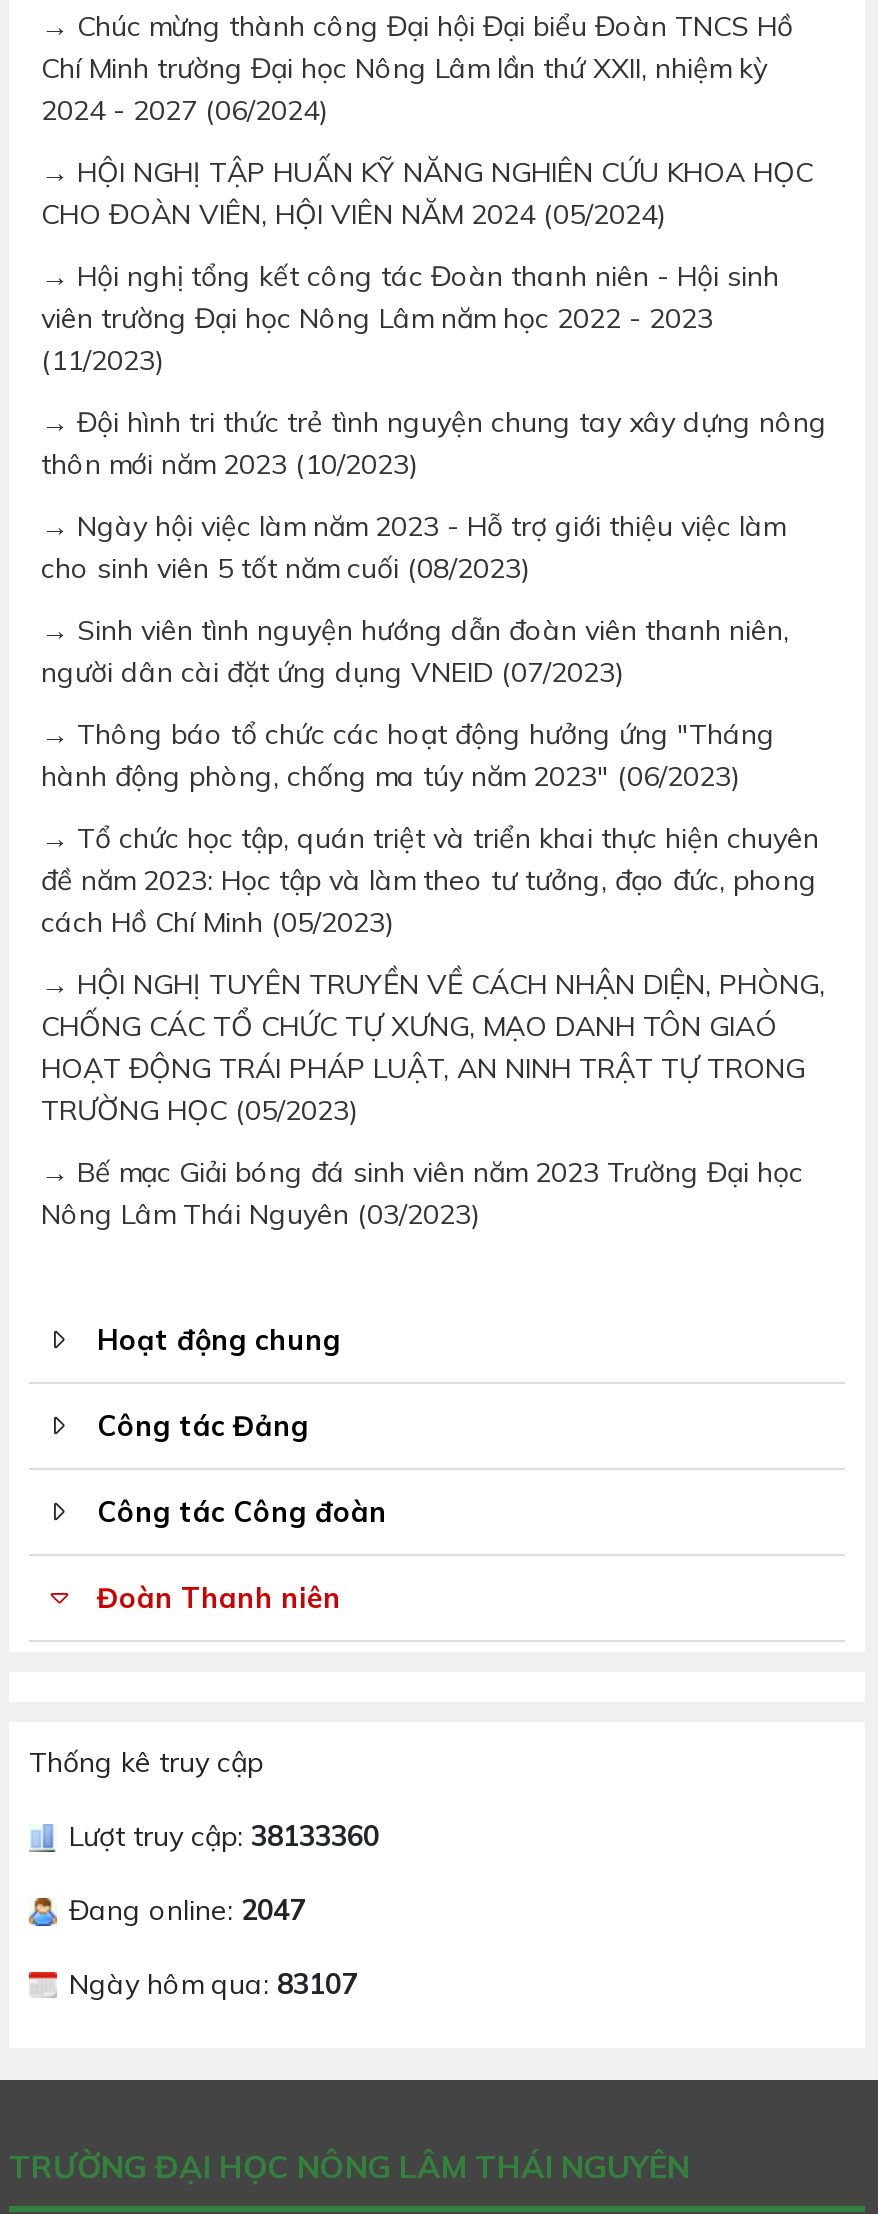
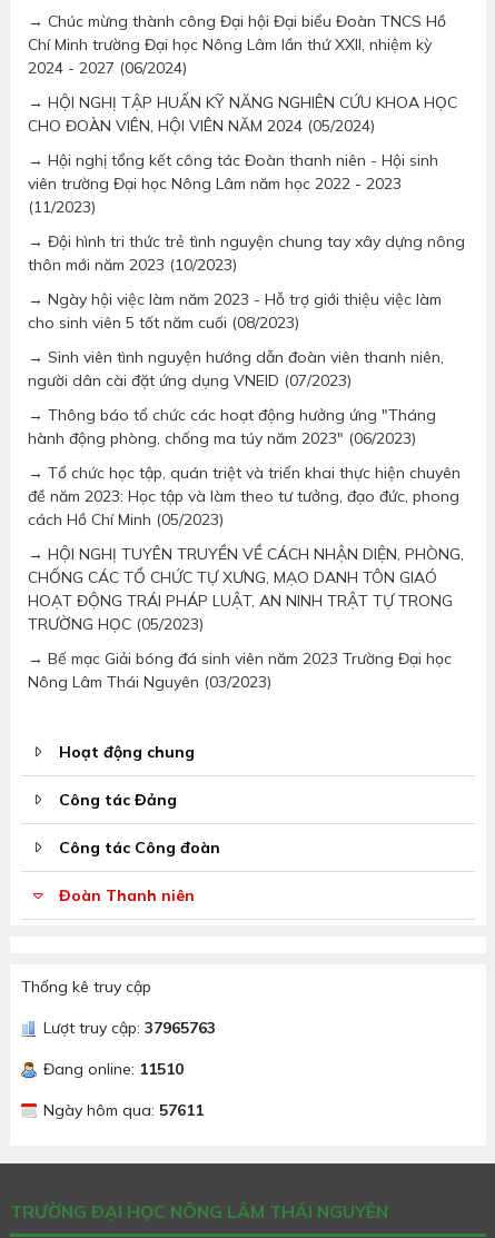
- Lượt truy cập: 38133360
+ Lượt truy cập: 37965763

- Đang online: 2047
+ Đang online: 11510

- Ngày hôm qua: 83107
+ Ngày hôm qua: 57611
